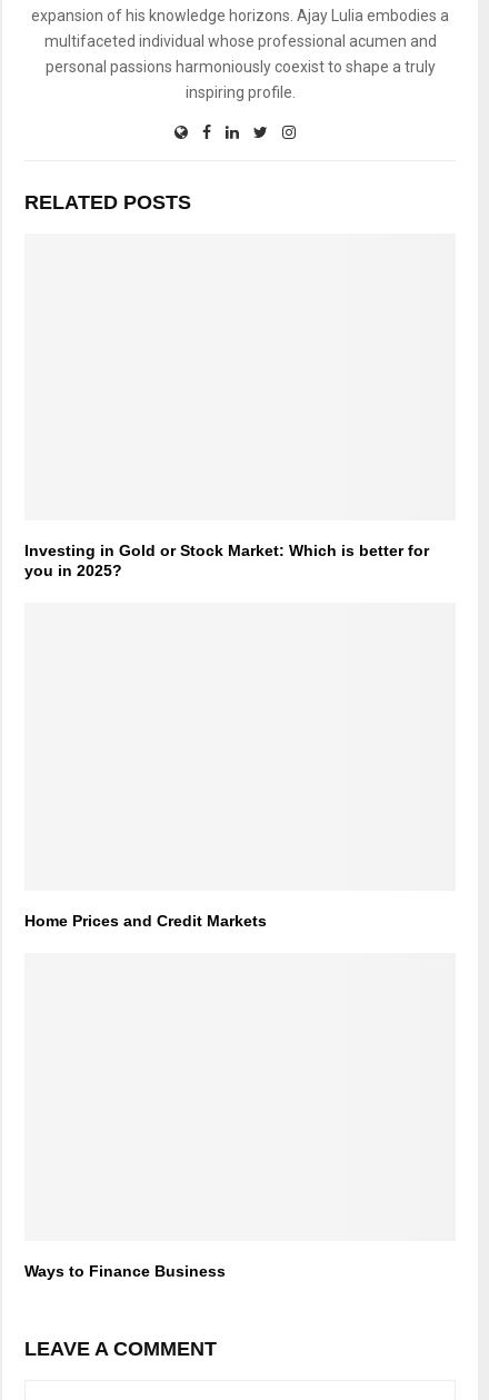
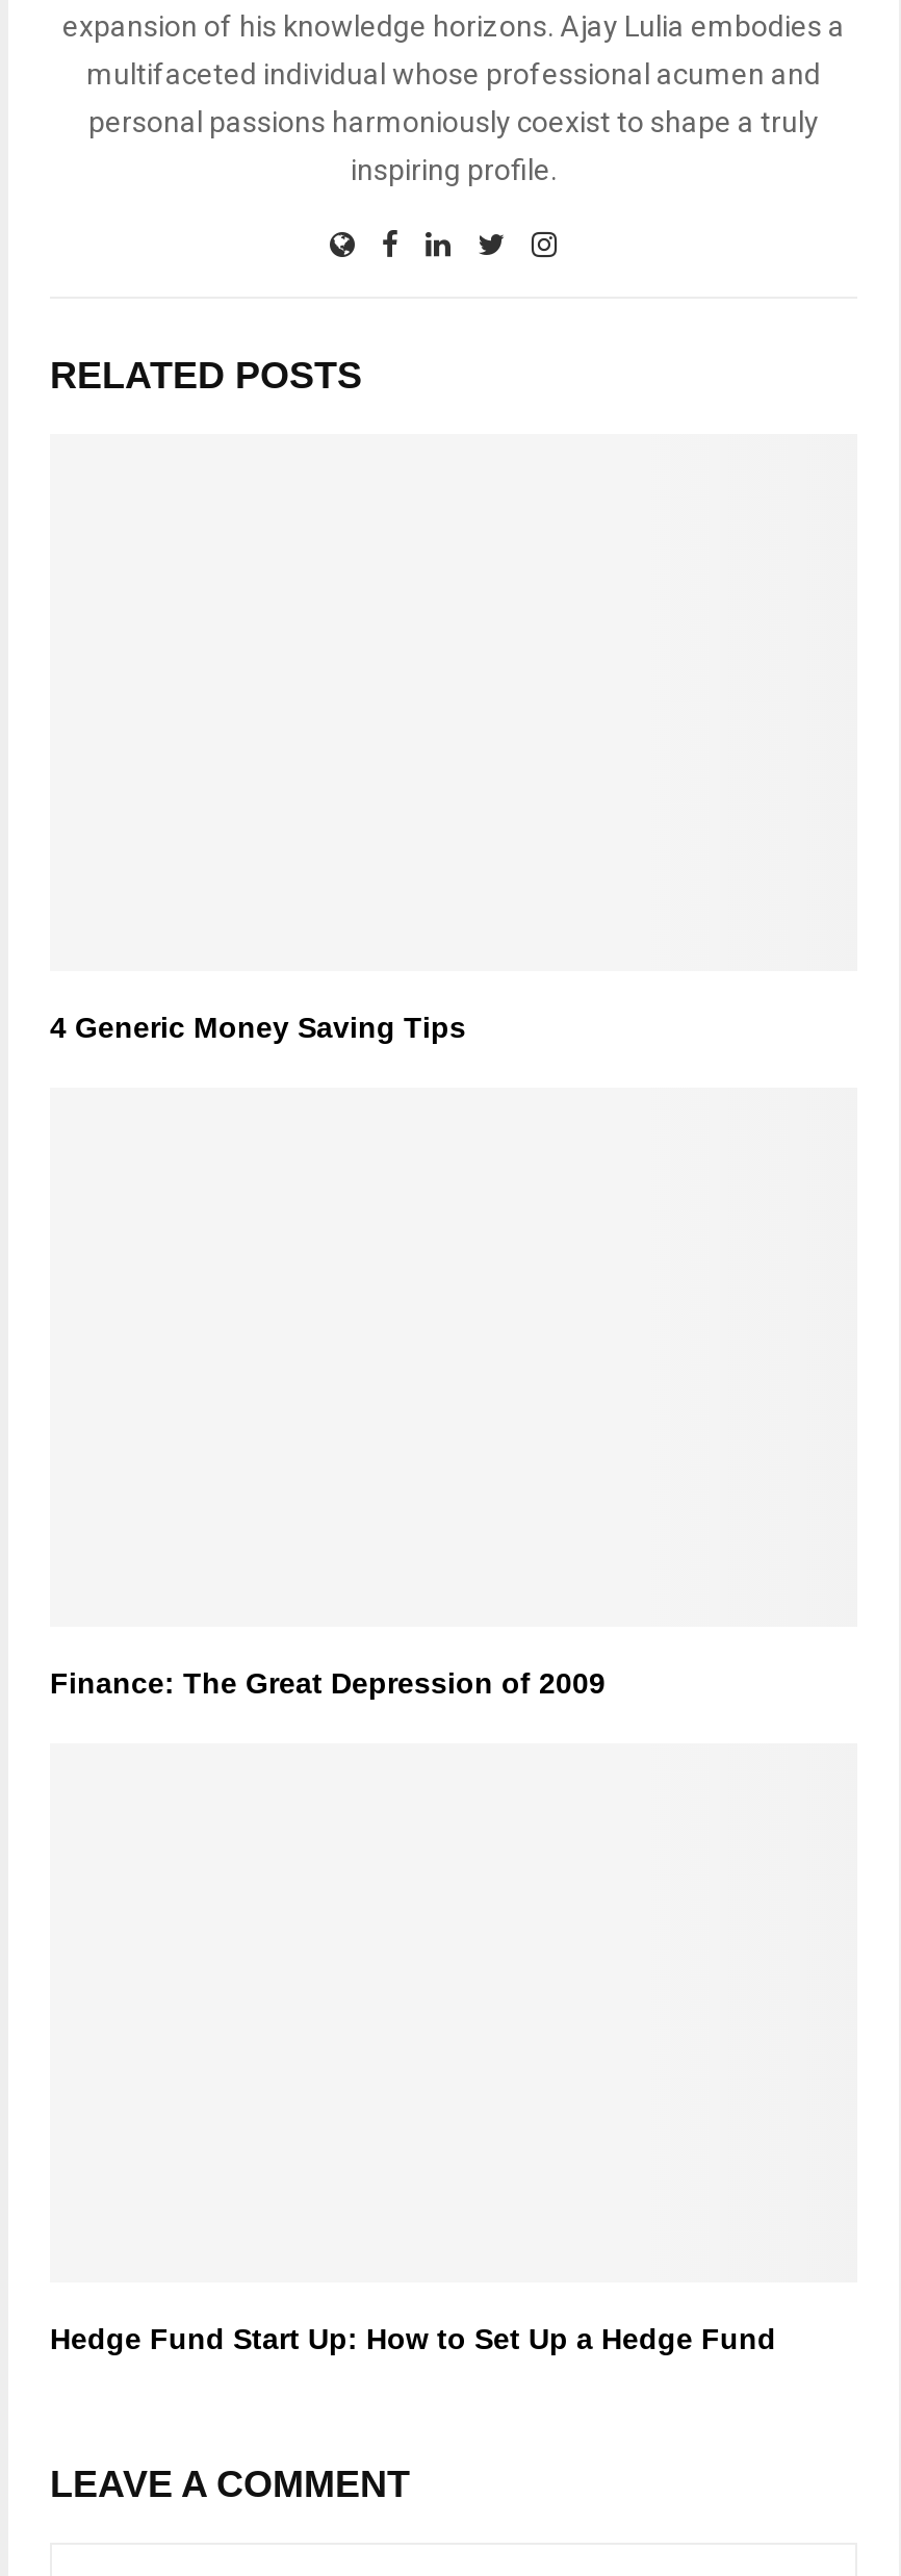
- Investing in Gold or Stock Market: Which is better for
- you in 2025?
+ 4 Generic Money Saving Tips

- Home Prices and Credit Markets
+ Finance: The Great Depression of 2009

- Ways to Finance Business
+ Hedge Fund Start Up: How to Set Up a Hedge Fund
